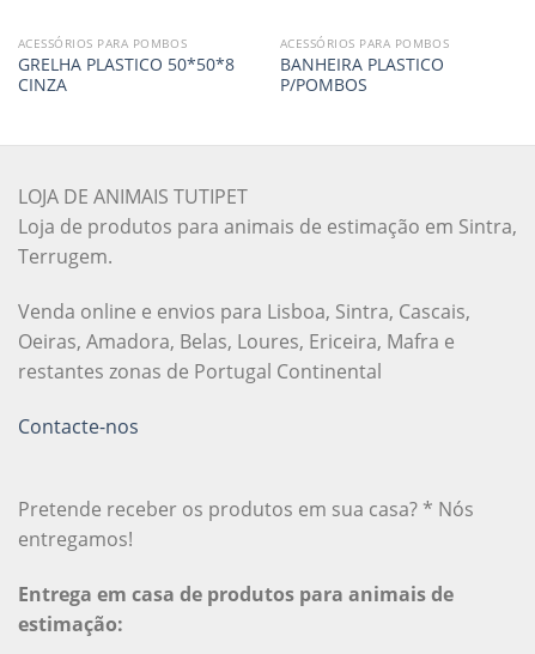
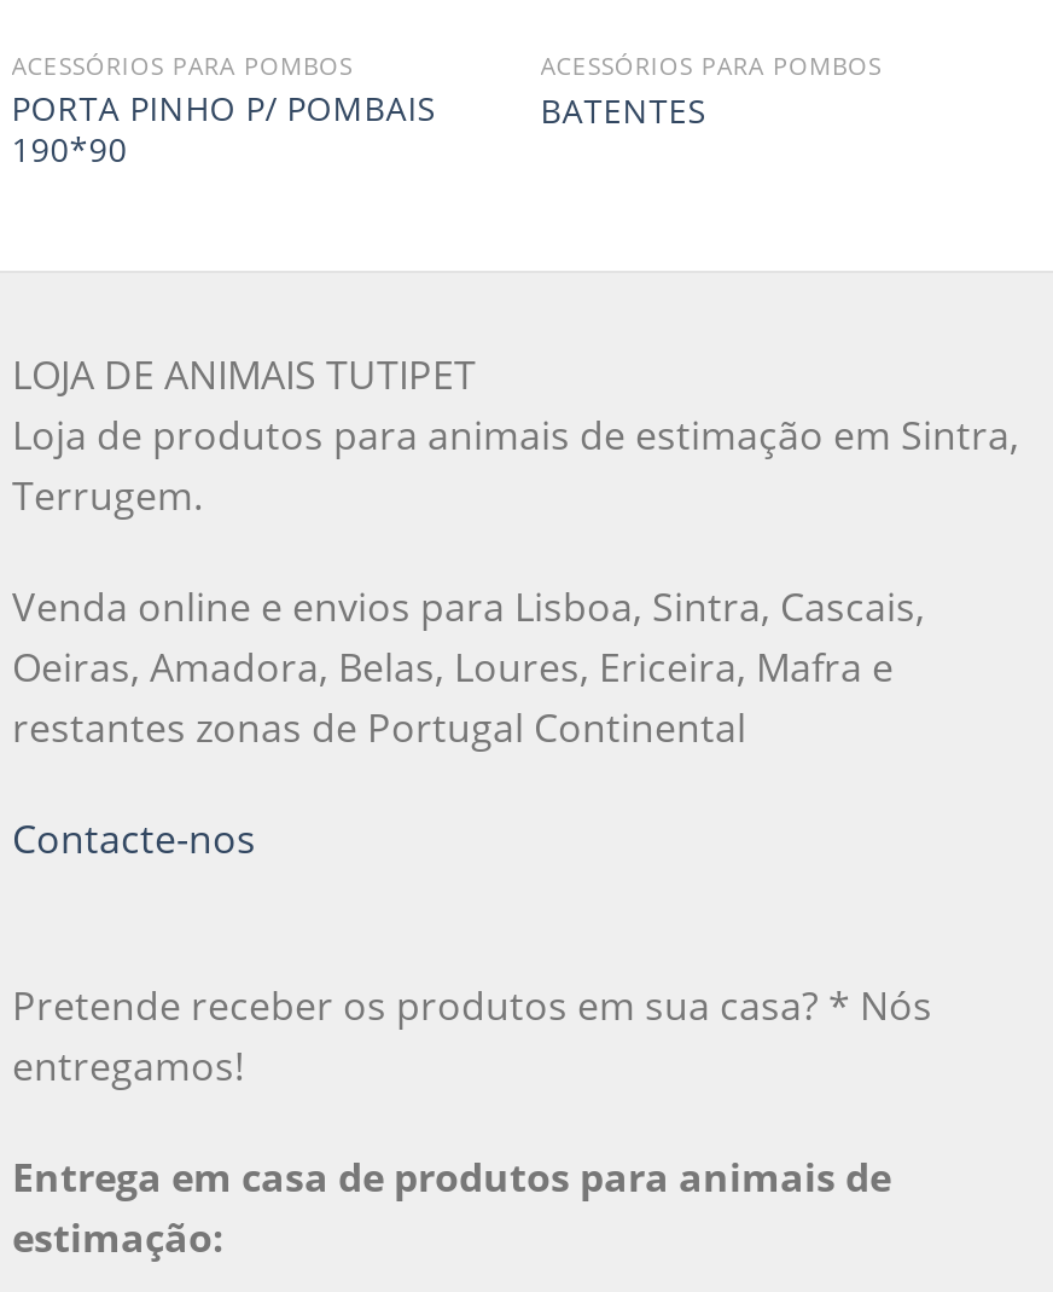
- GRELHA PLASTICO 50*50*8
- CINZA
+ PORTA PINHO P/ POMBAIS
+ 190*90

- BANHEIRA PLASTICO
- P/POMBOS
+ BATENTES
